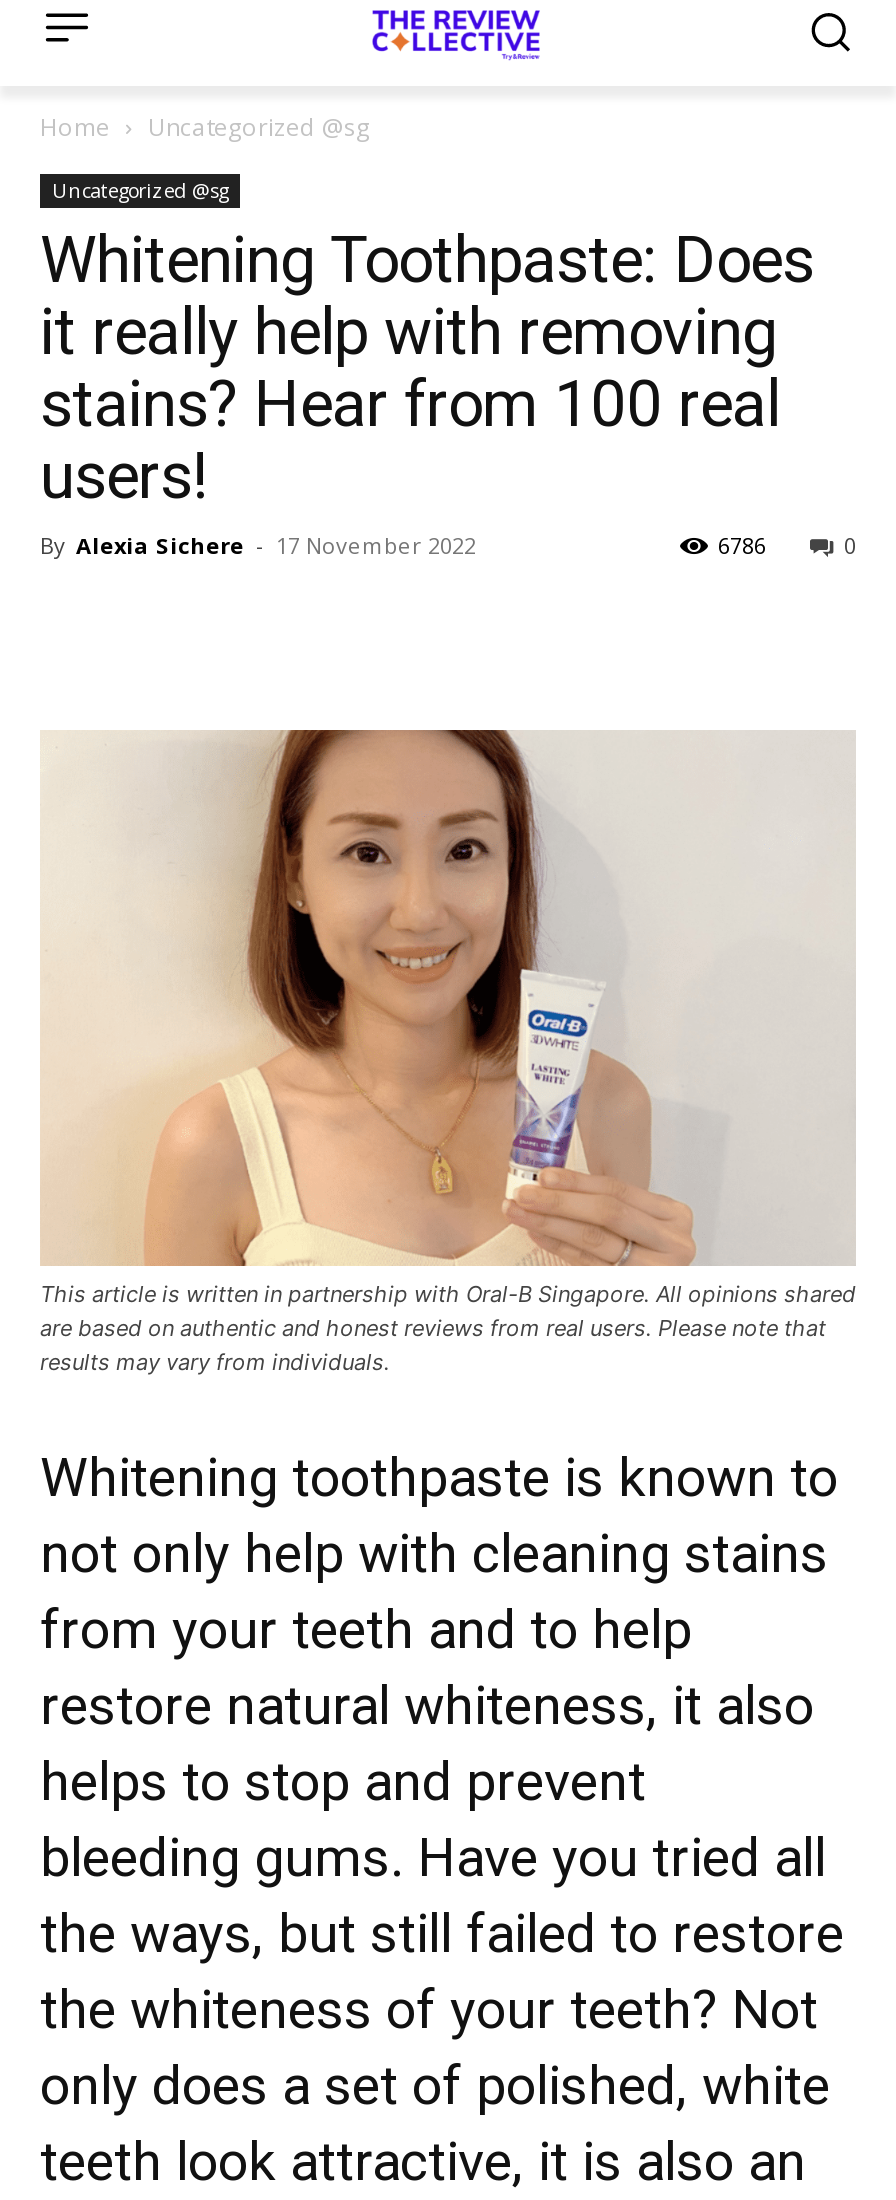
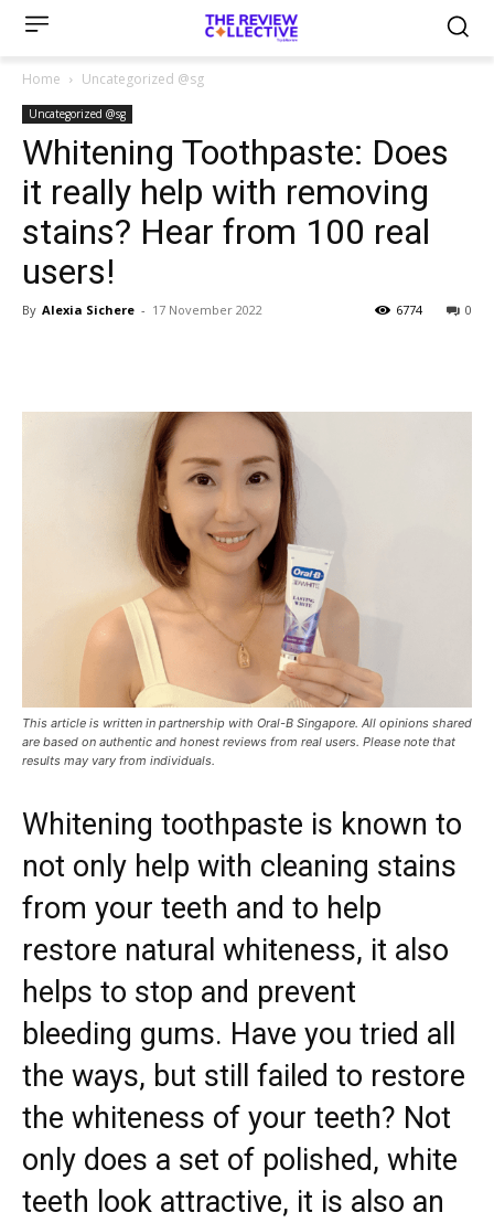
- 6786
+ 6774
